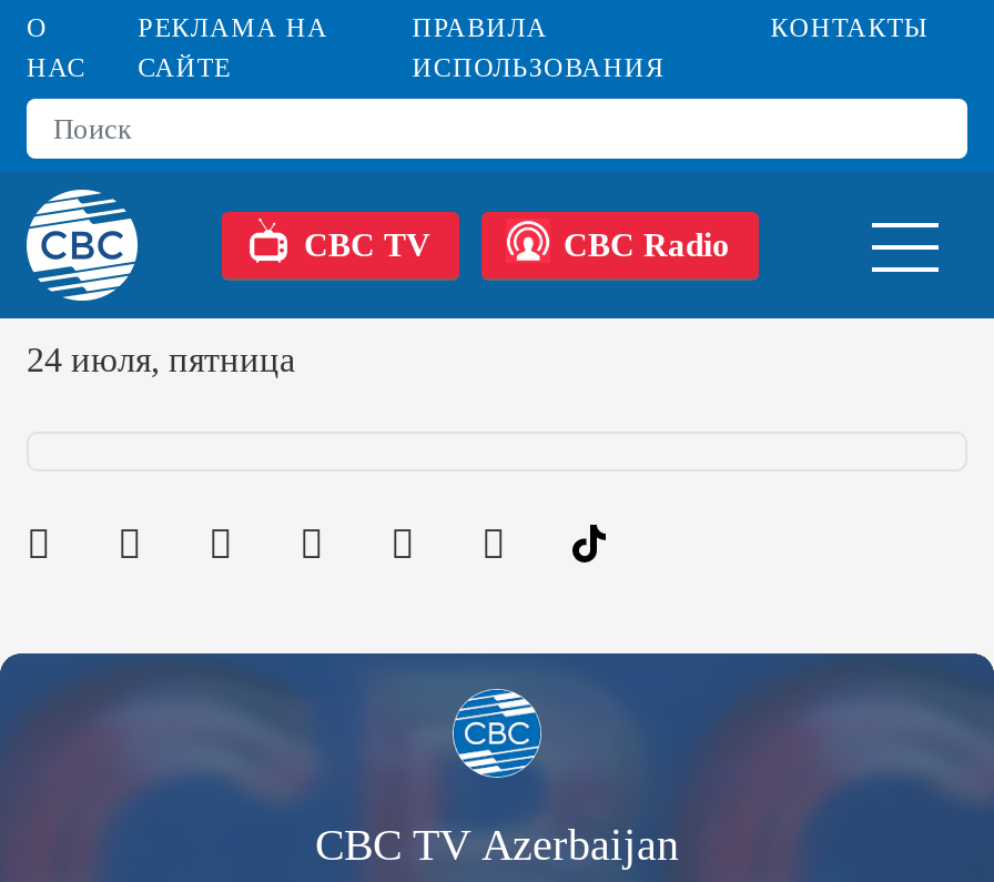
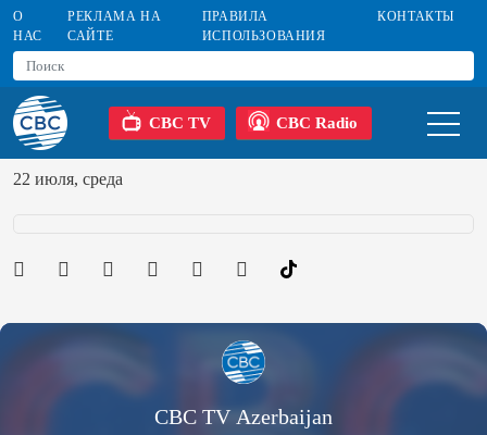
- 24 июля, пятница
+ 22 июля, среда
